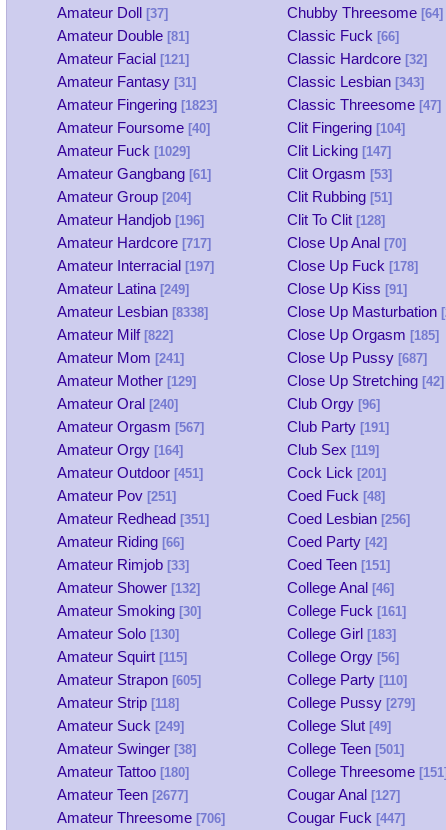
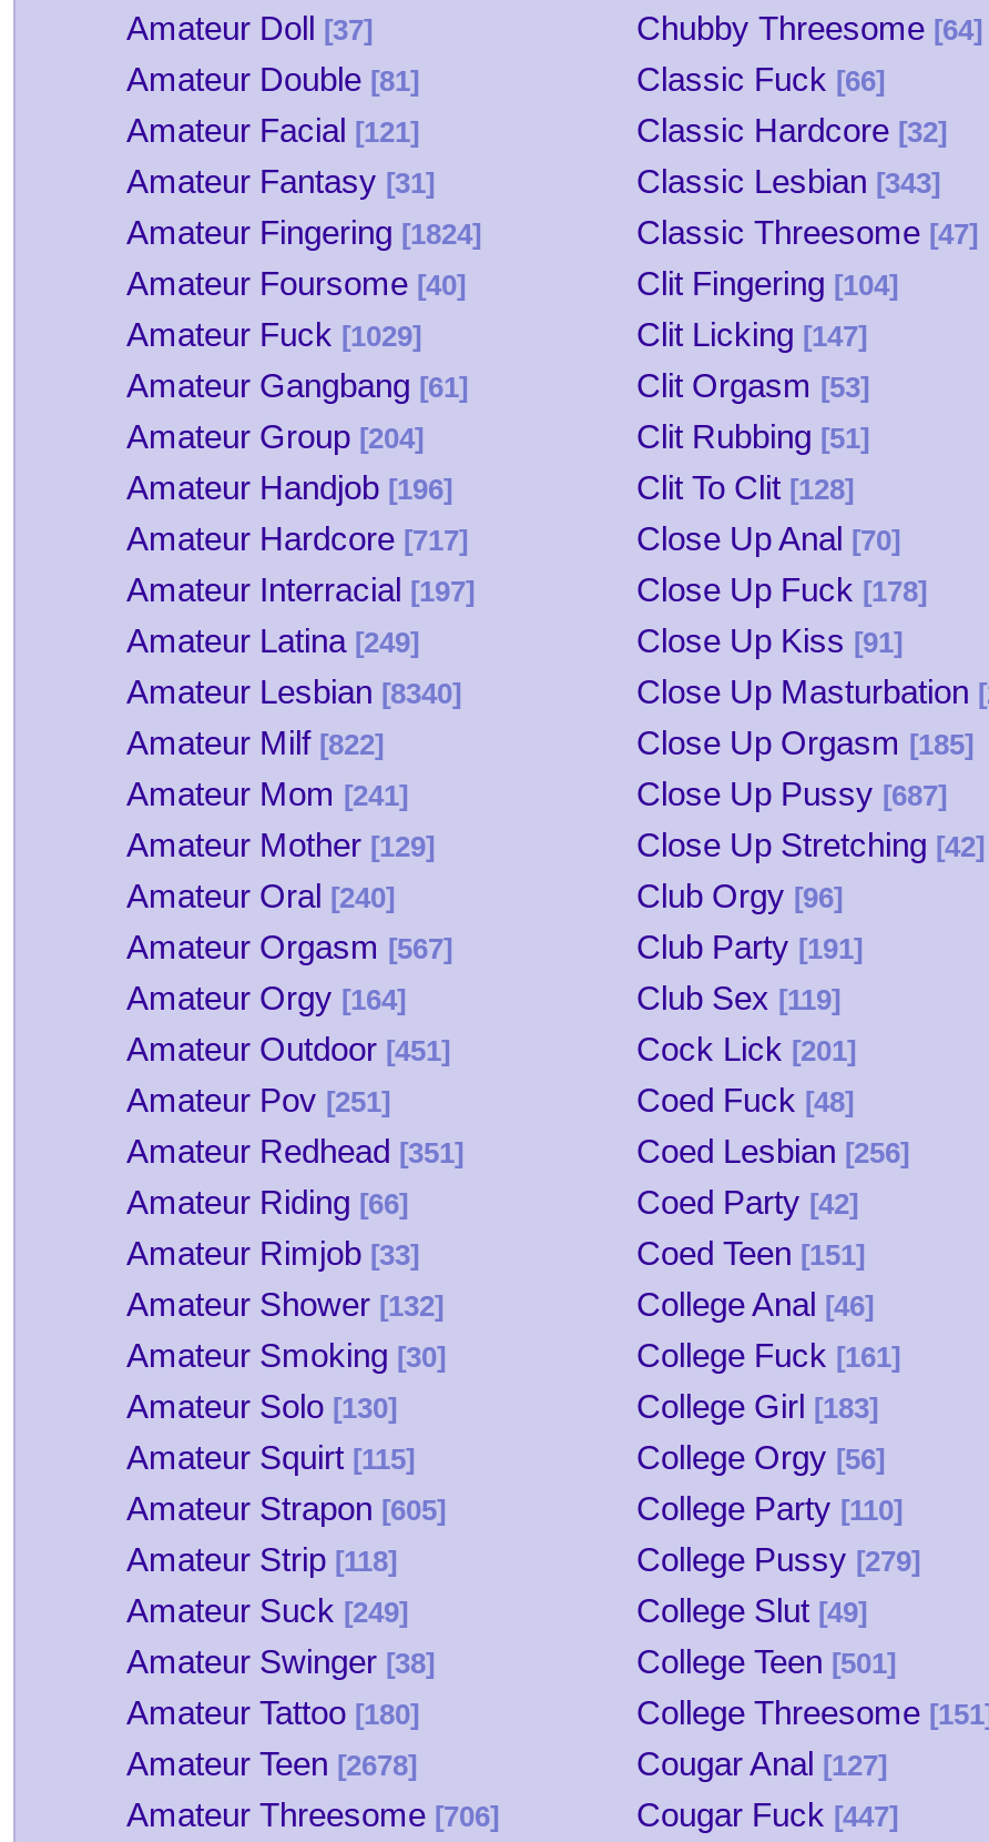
- Amateur Fingering [1823]
+ Amateur Fingering [1824]

- Amateur Lesbian [8338]
+ Amateur Lesbian [8340]

- Amateur Teen [2677]
+ Amateur Teen [2678]
